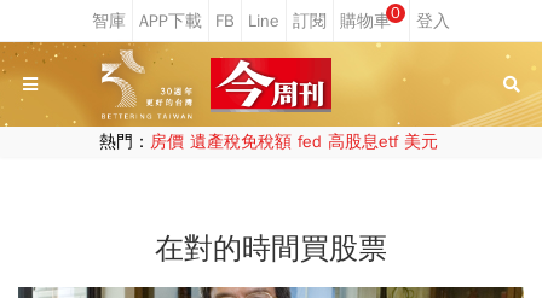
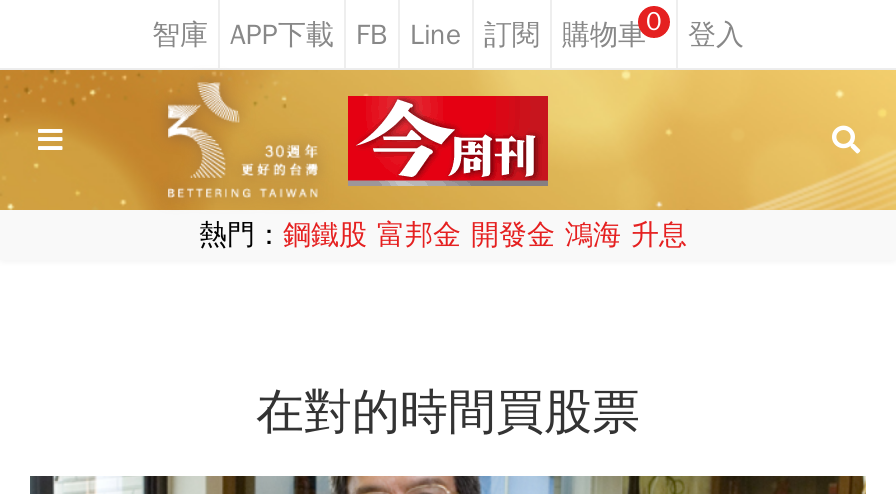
- 熱門：房價 遺產稅免稅額 fed 高股息etf 美元
+ 熱門：鋼鐵股 富邦金 開發金 鴻海 升息
